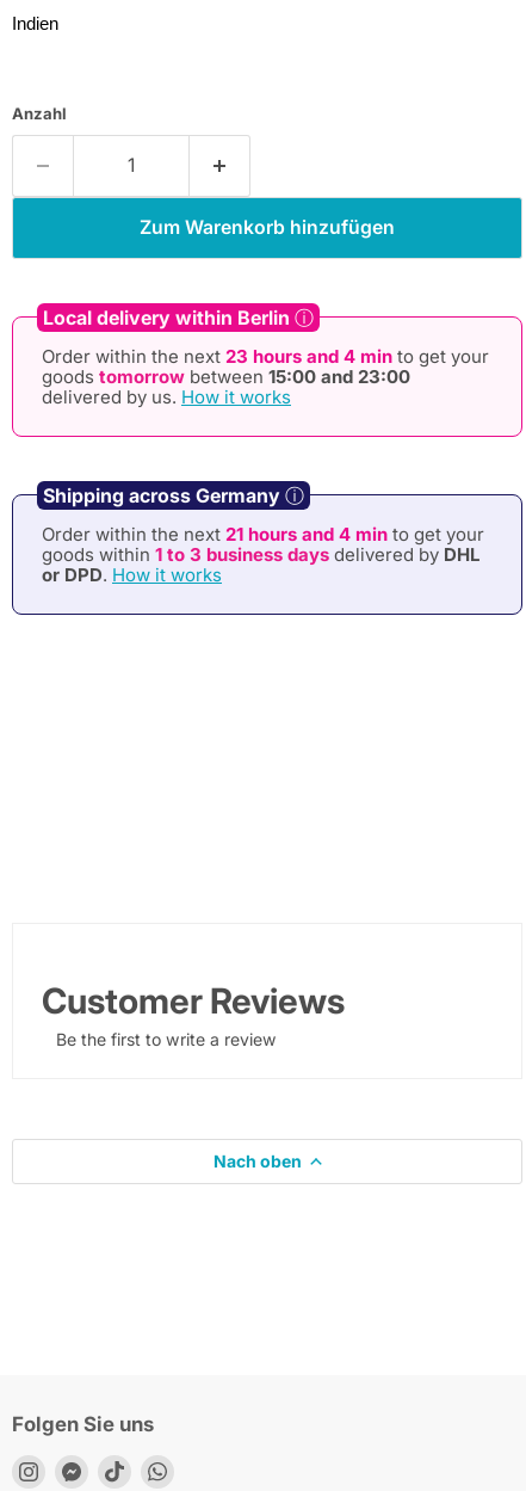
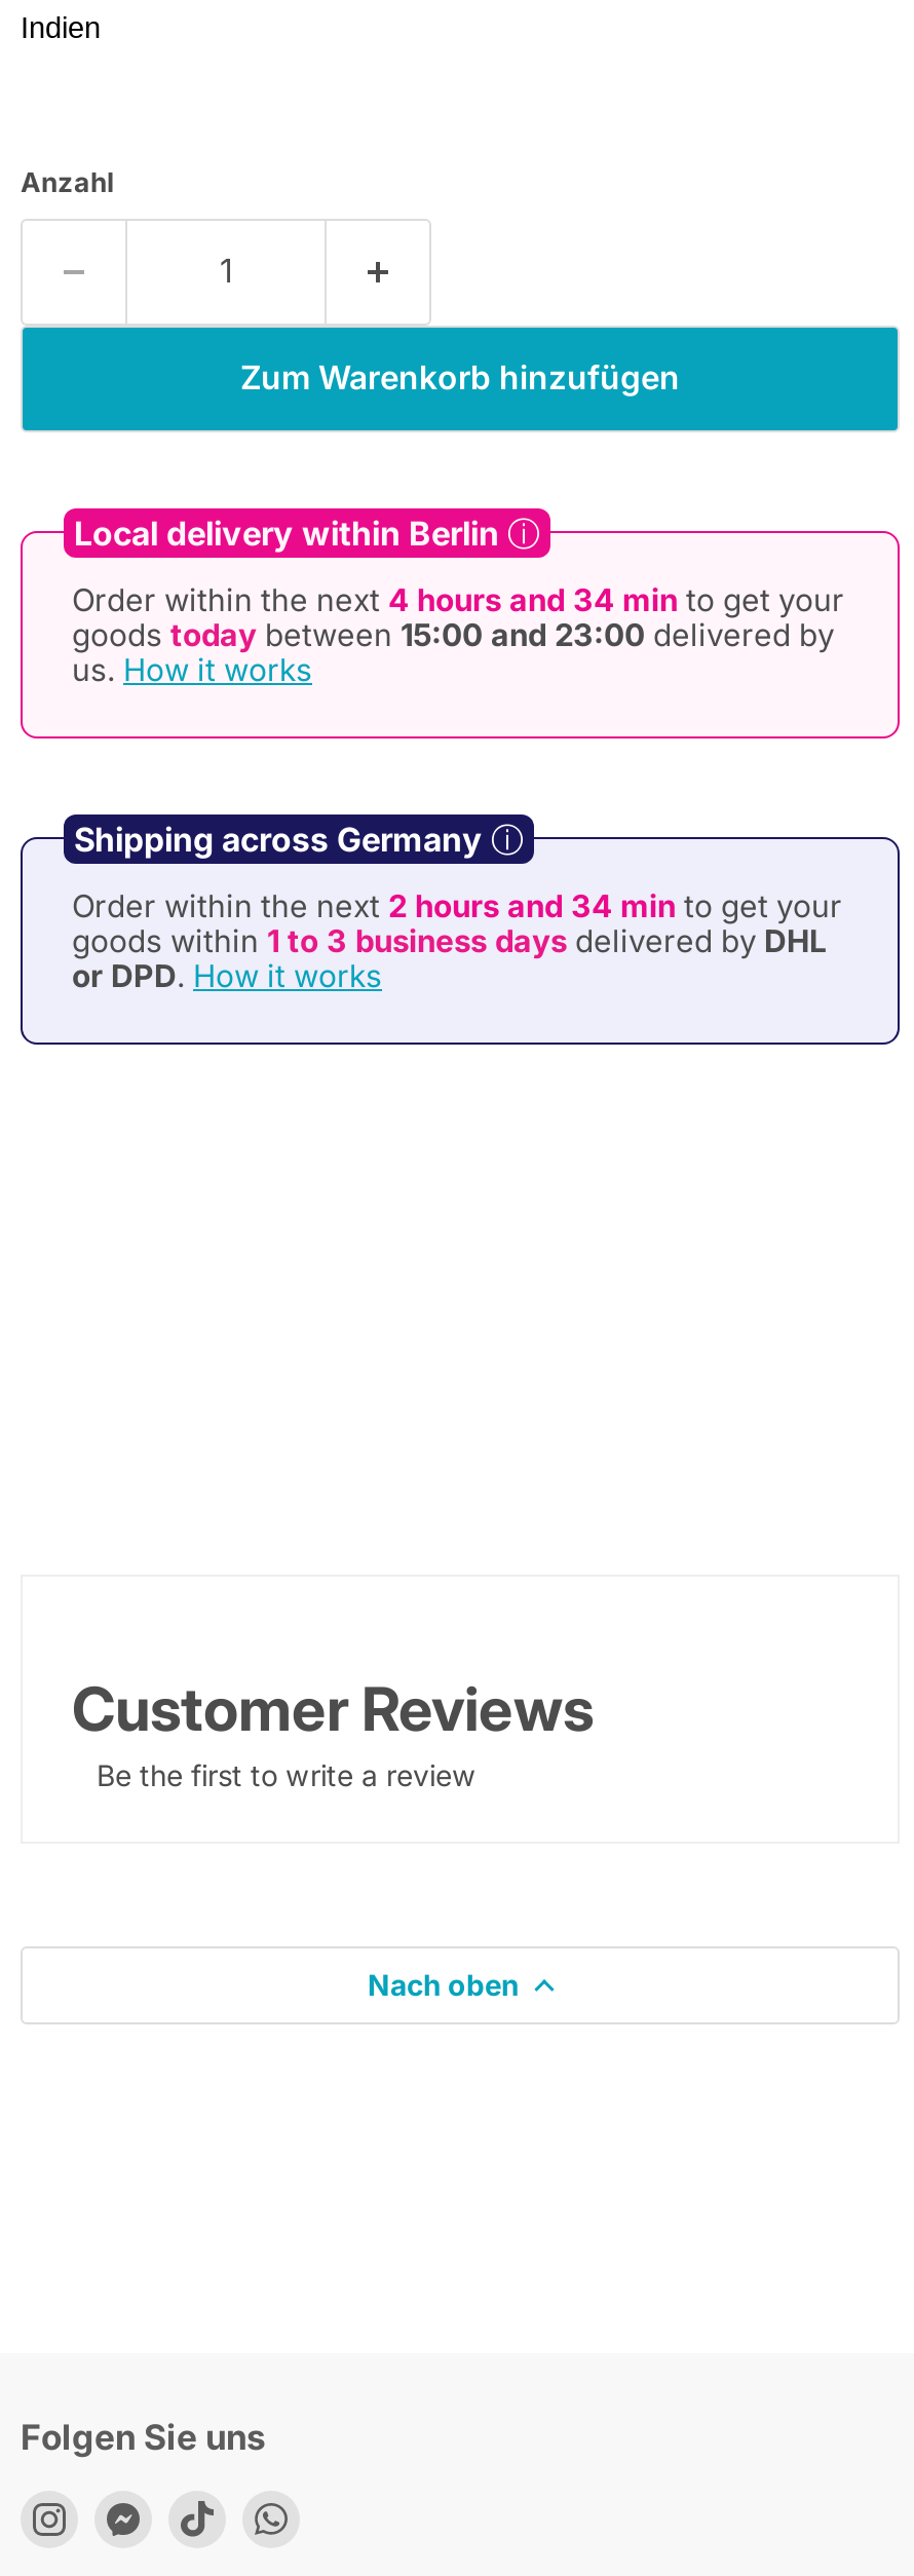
- Order within the next 23 hours and 4 min to get your
- goods tomorrow between 15:00 and 23:00
- delivered by us. How it works
+ Order within the next 4 hours and 34 min to get your
+ goods today between 15:00 and 23:00 delivered by
+ us. How it works

- Order within the next 21 hours and 4 min to get your
+ Order within the next 2 hours and 34 min to get your
